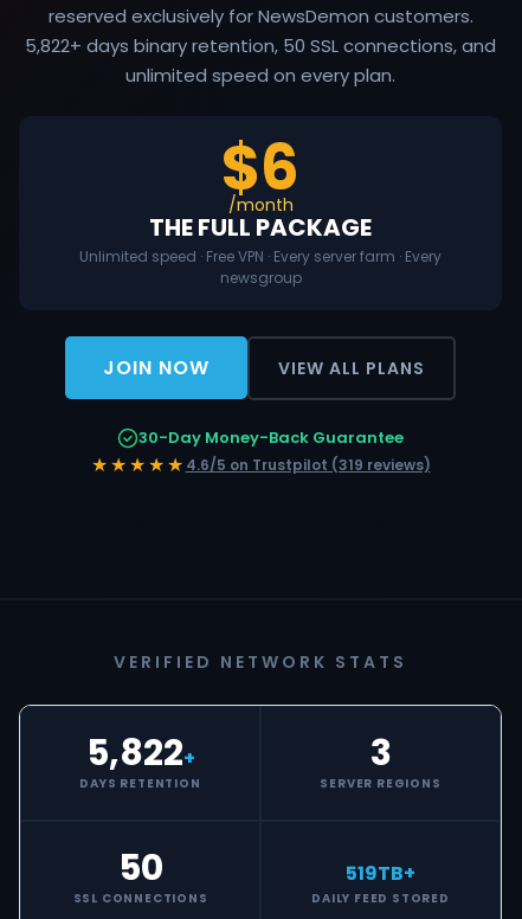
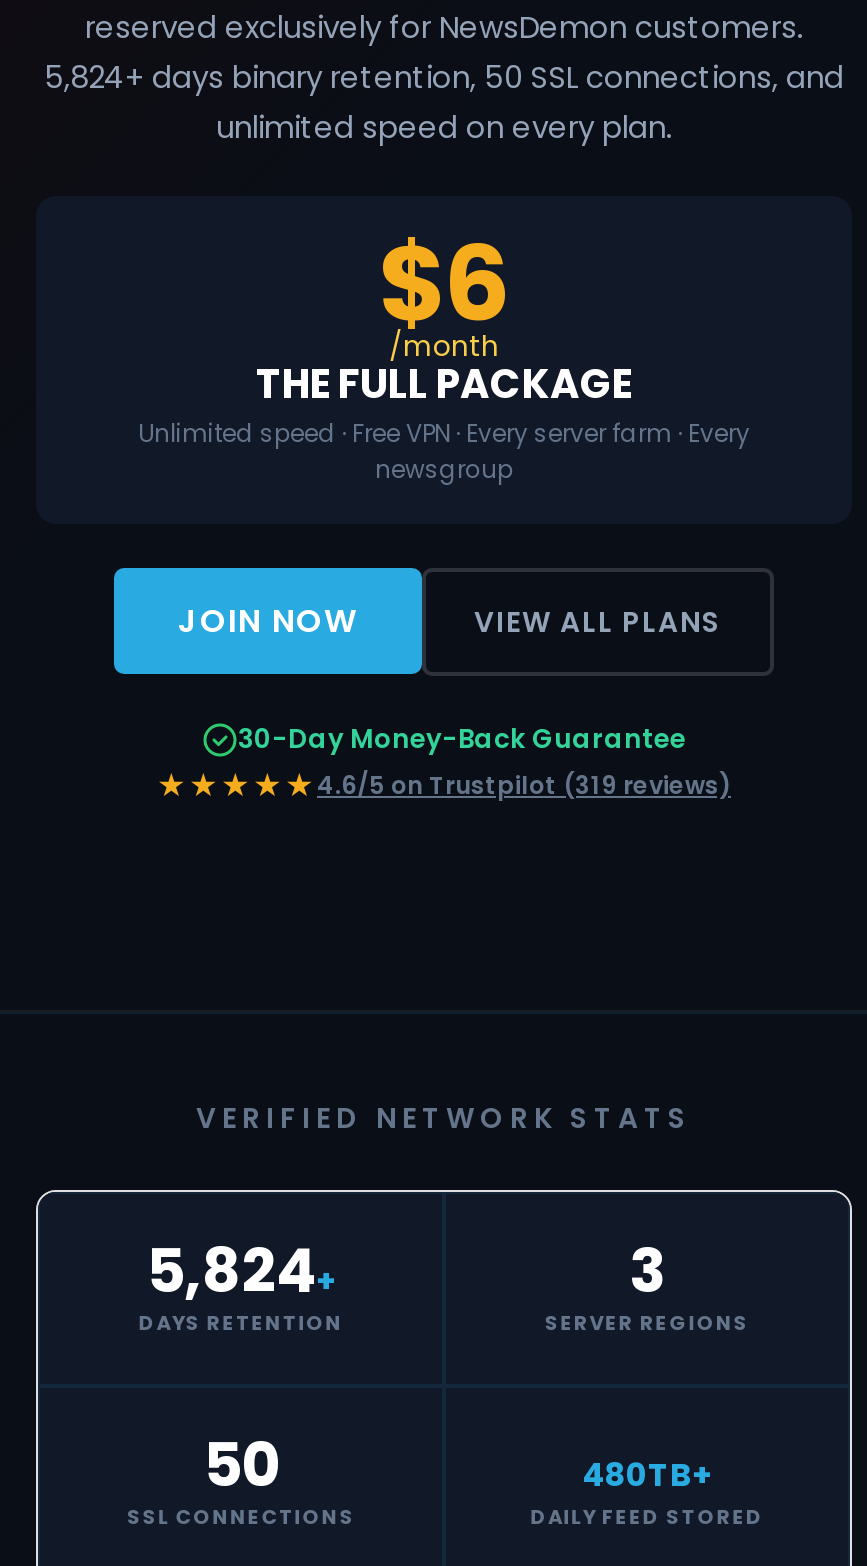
- 5,822+ days binary retention, 50 SSL connections, and
+ 5,824+ days binary retention, 50 SSL connections, and

- 5,822+
+ 5,824+

- 519TB+
+ 480TB+
